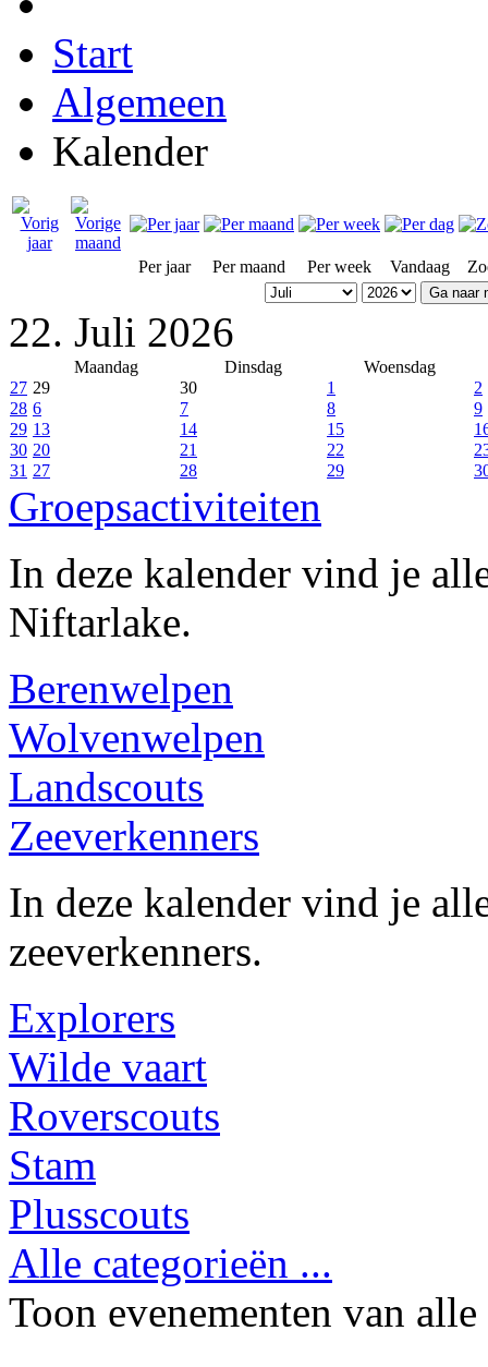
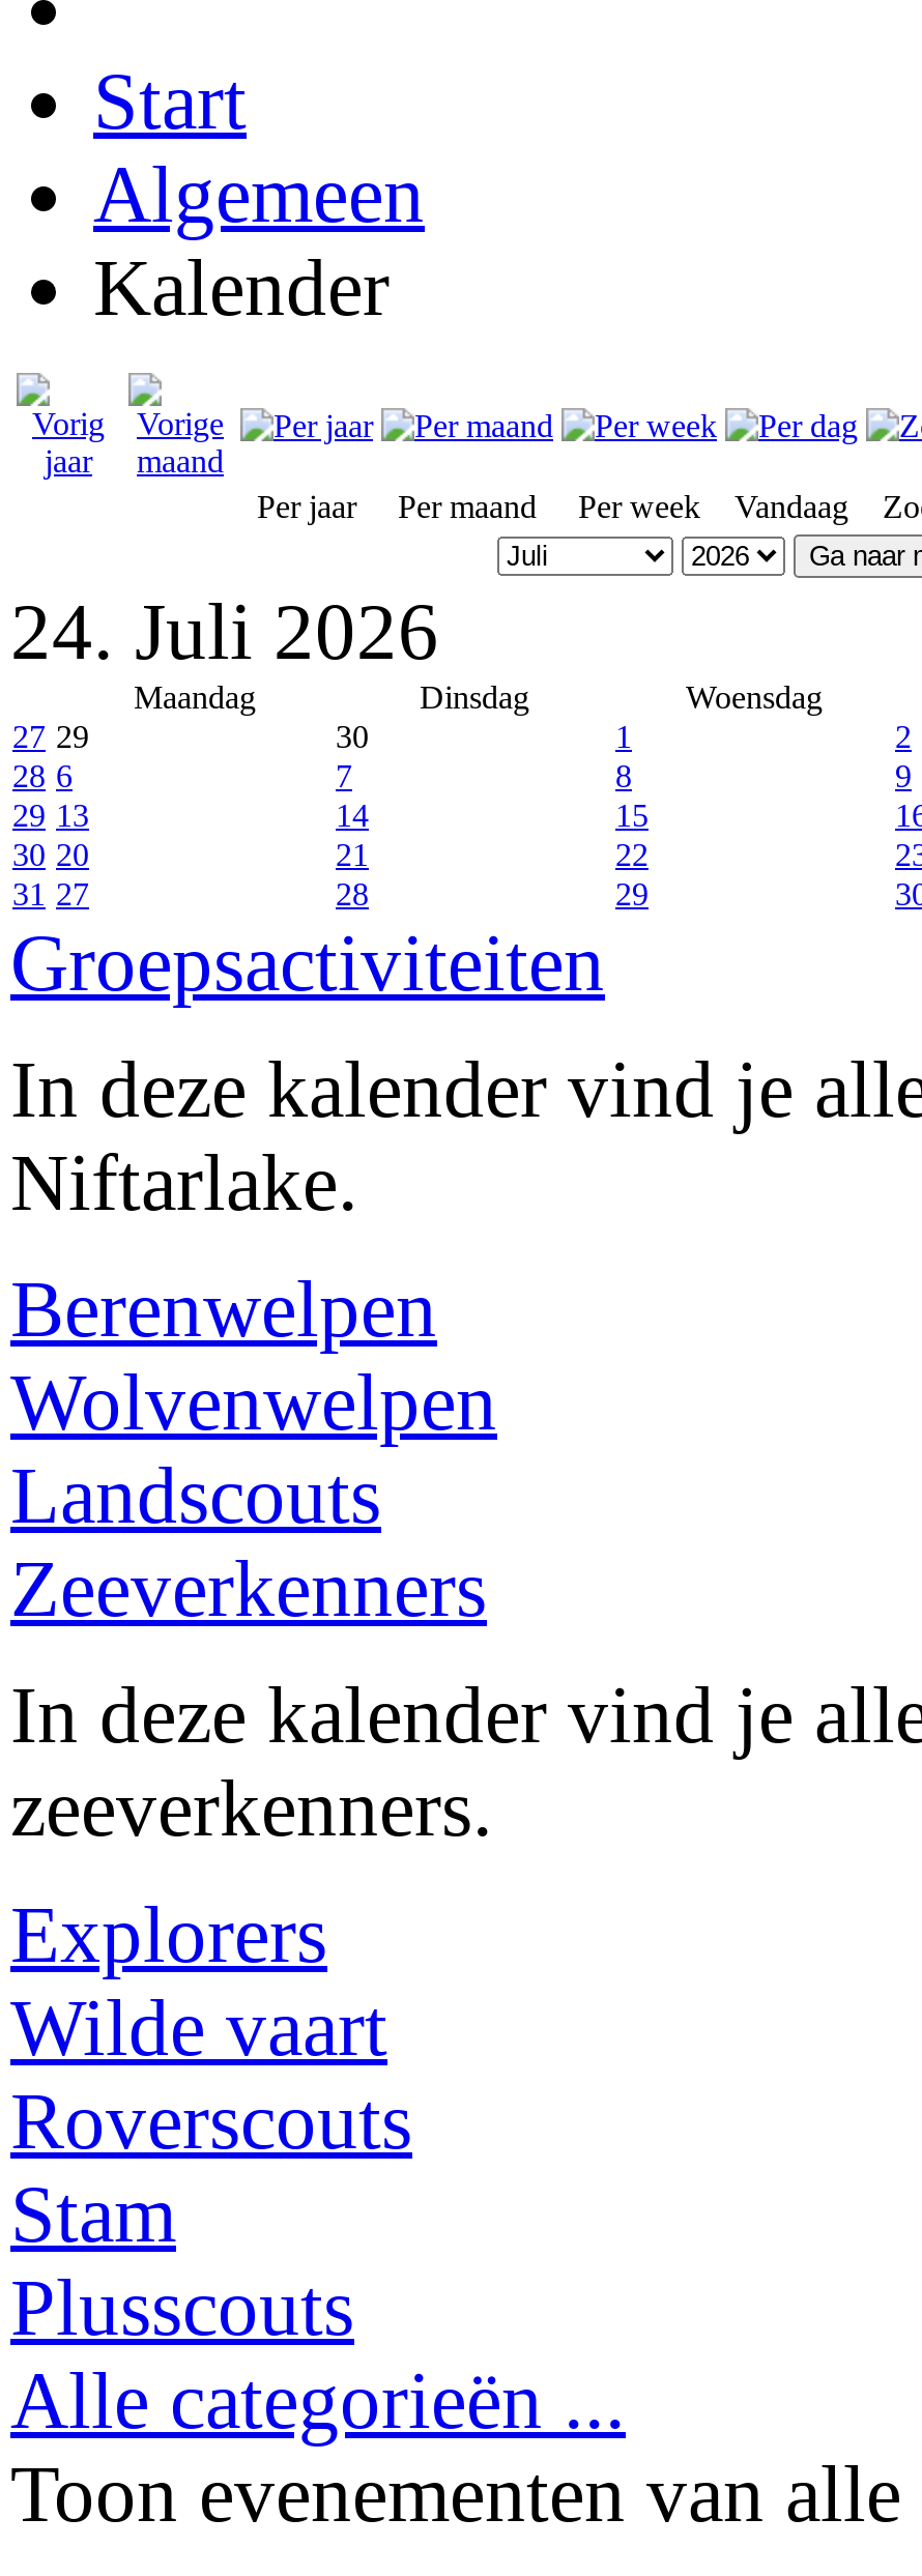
- 22. Juli 2026
+ 24. Juli 2026
